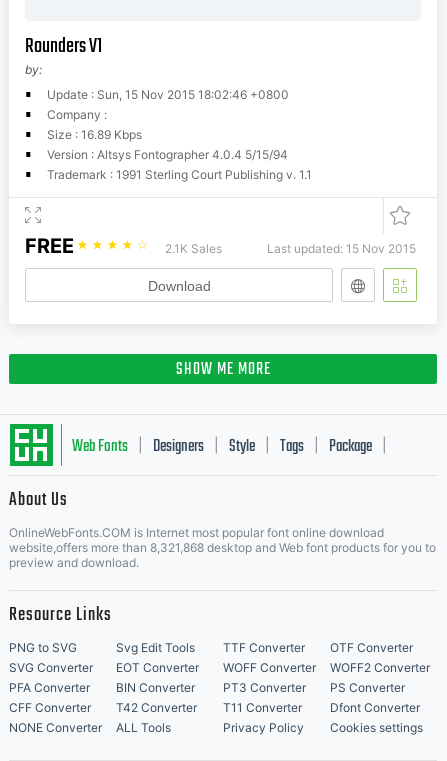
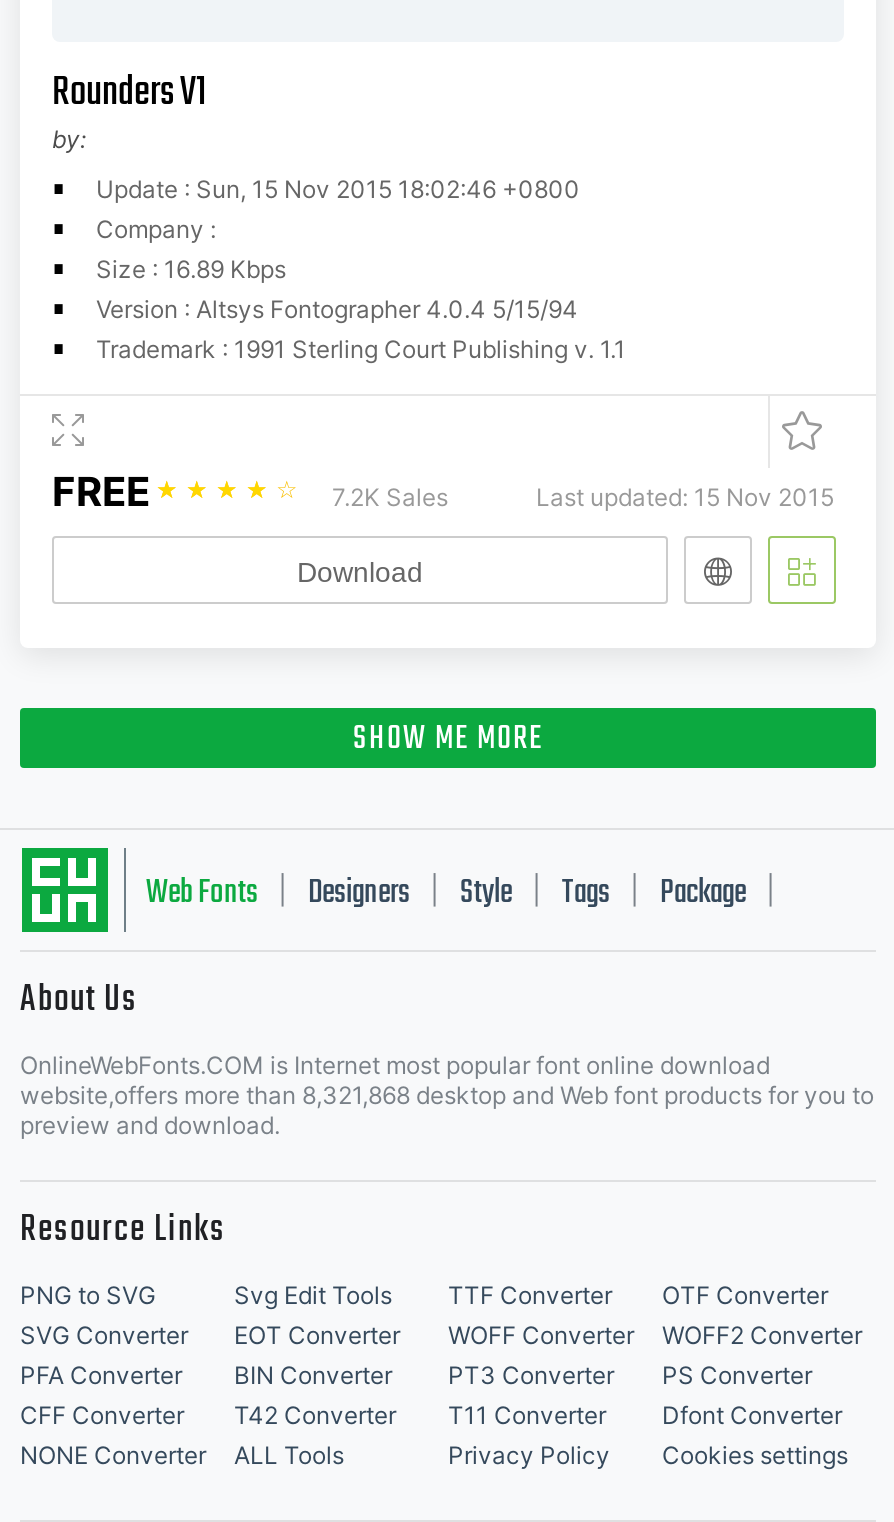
- 2.1K Sales
+ 7.2K Sales
